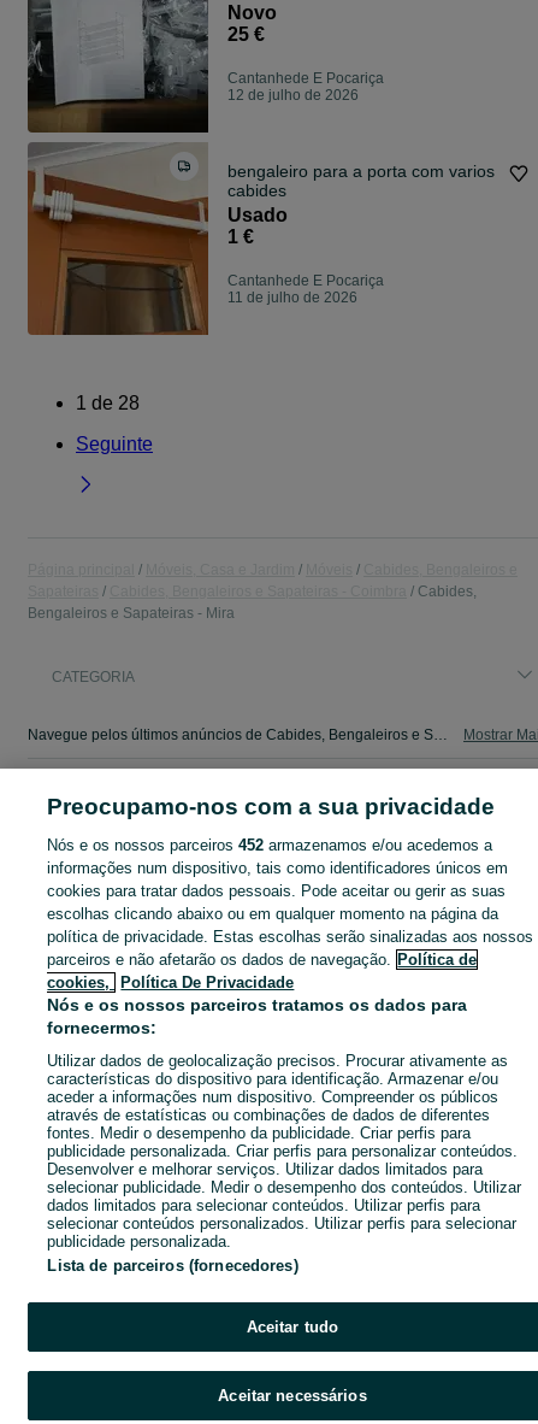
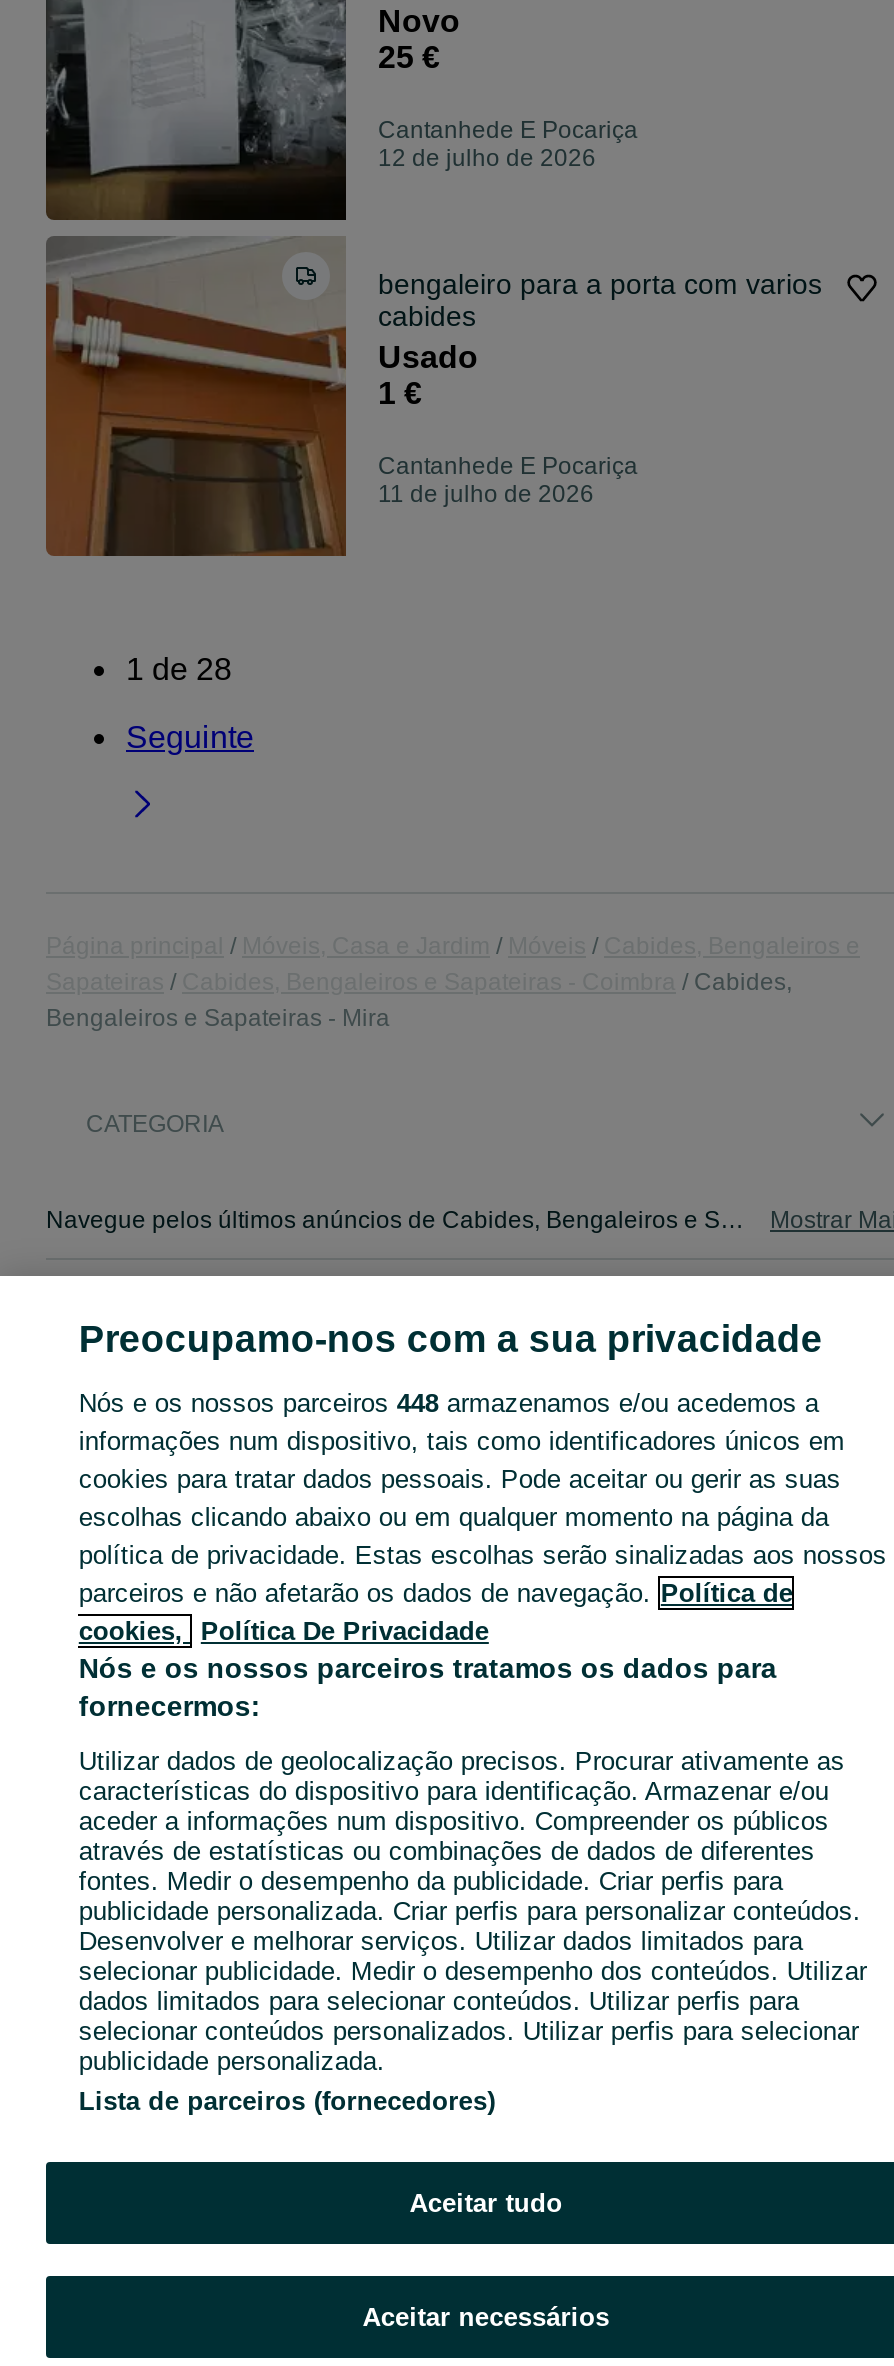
- Nós e os nossos parceiros 452 armazenamos e/ou acedemos a
+ Nós e os nossos parceiros 448 armazenamos e/ou acedemos a
